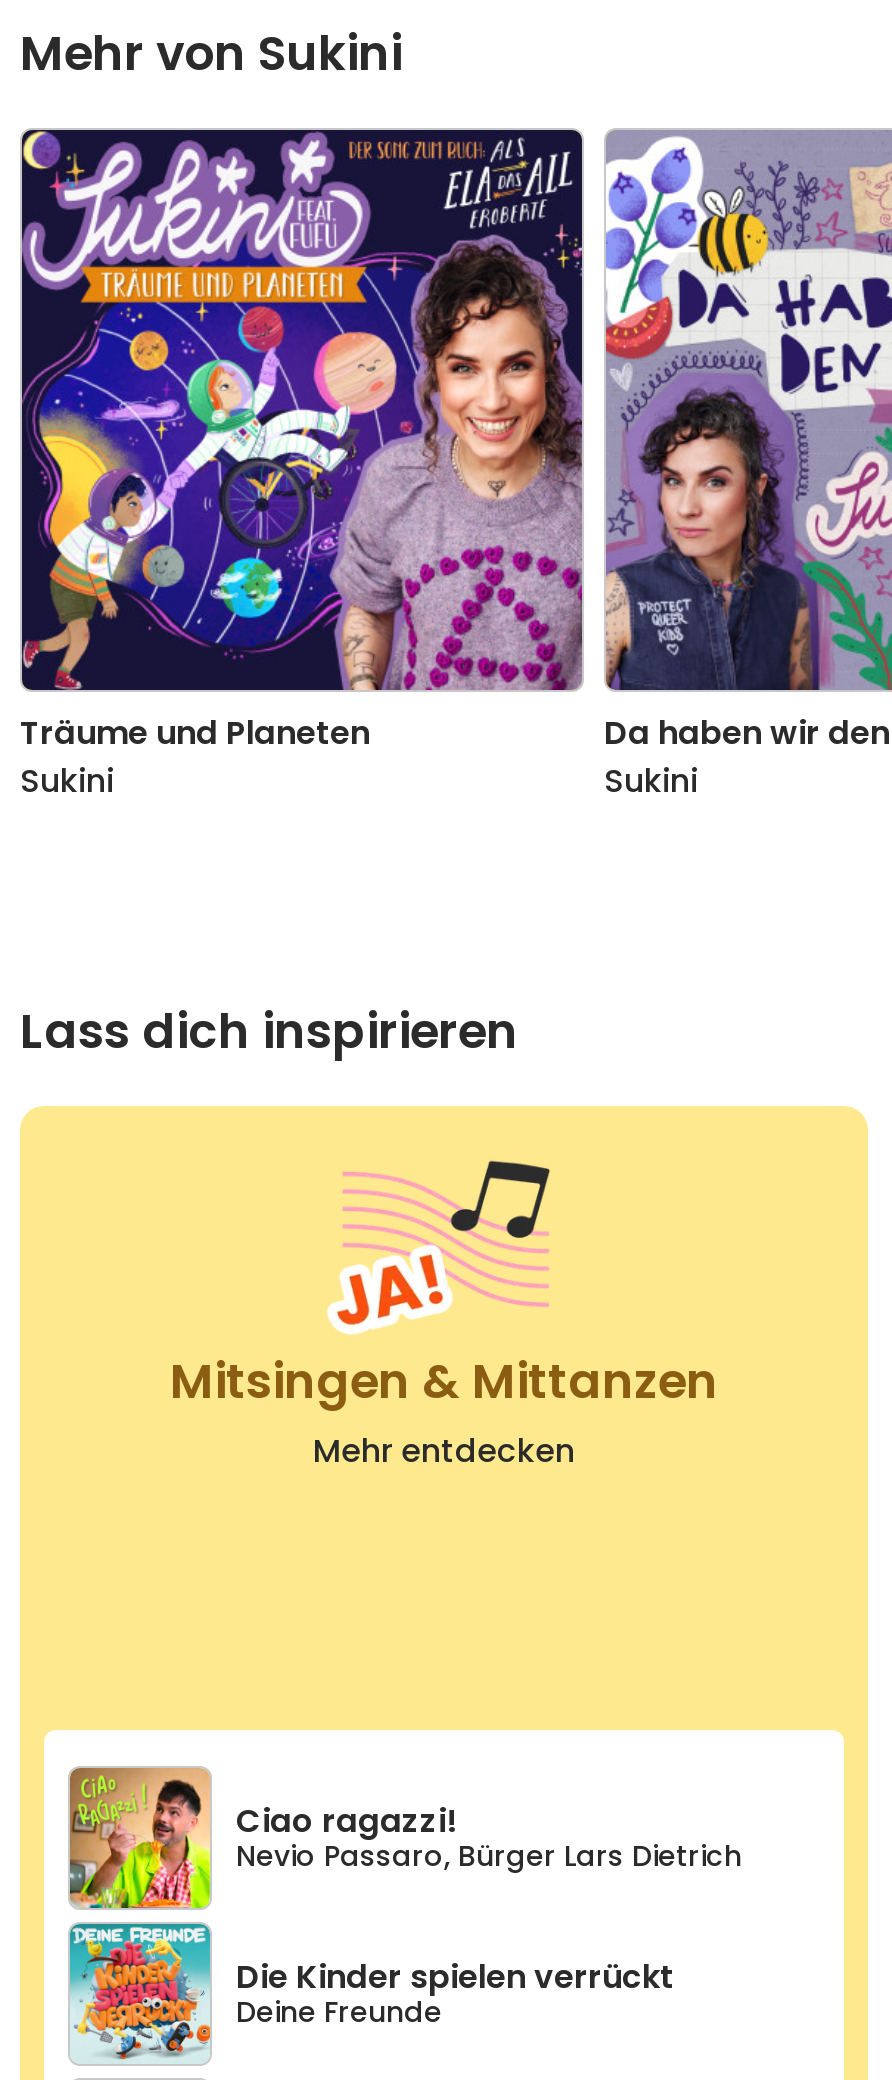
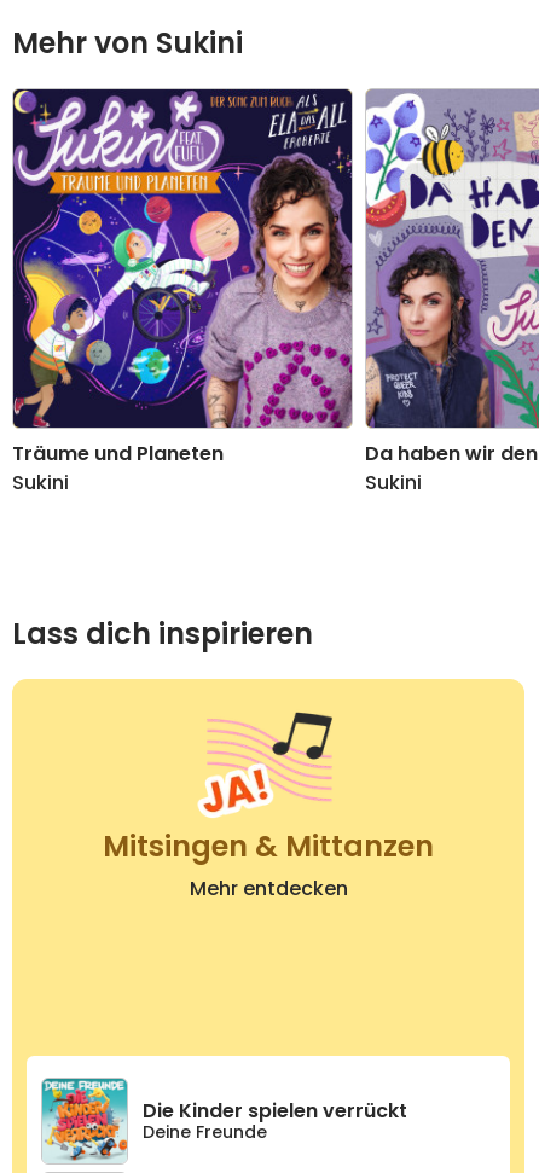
- [image]
- Ciao ragazzi!
- Nevio Passaro, Bürger Lars Dietrich
